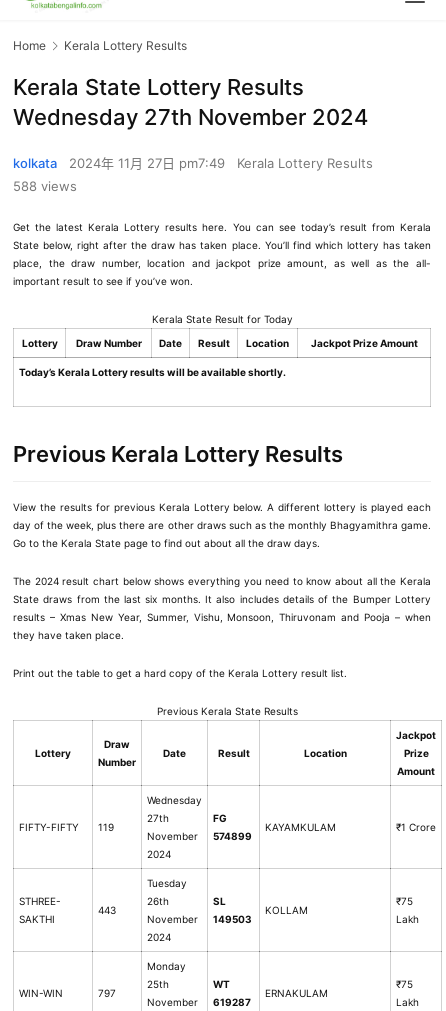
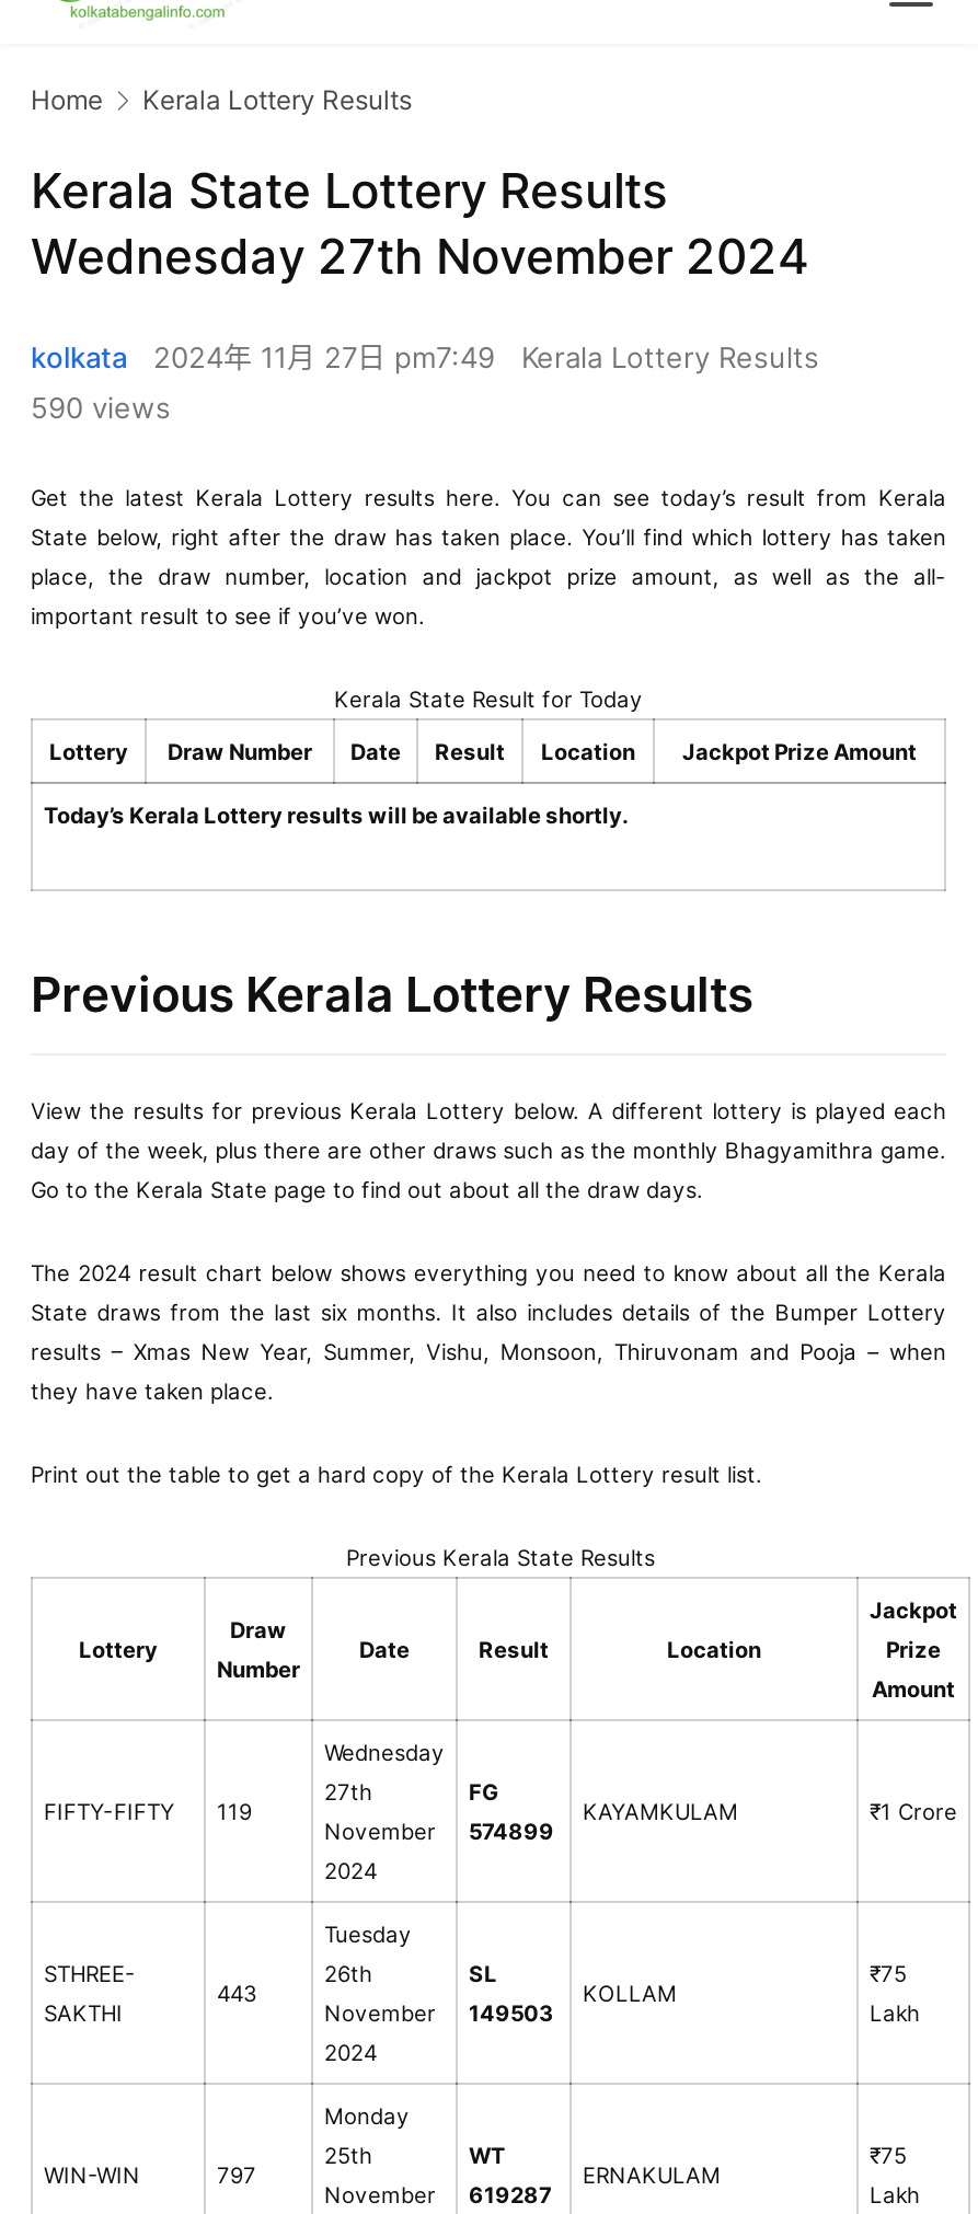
- 588 views
+ 590 views
